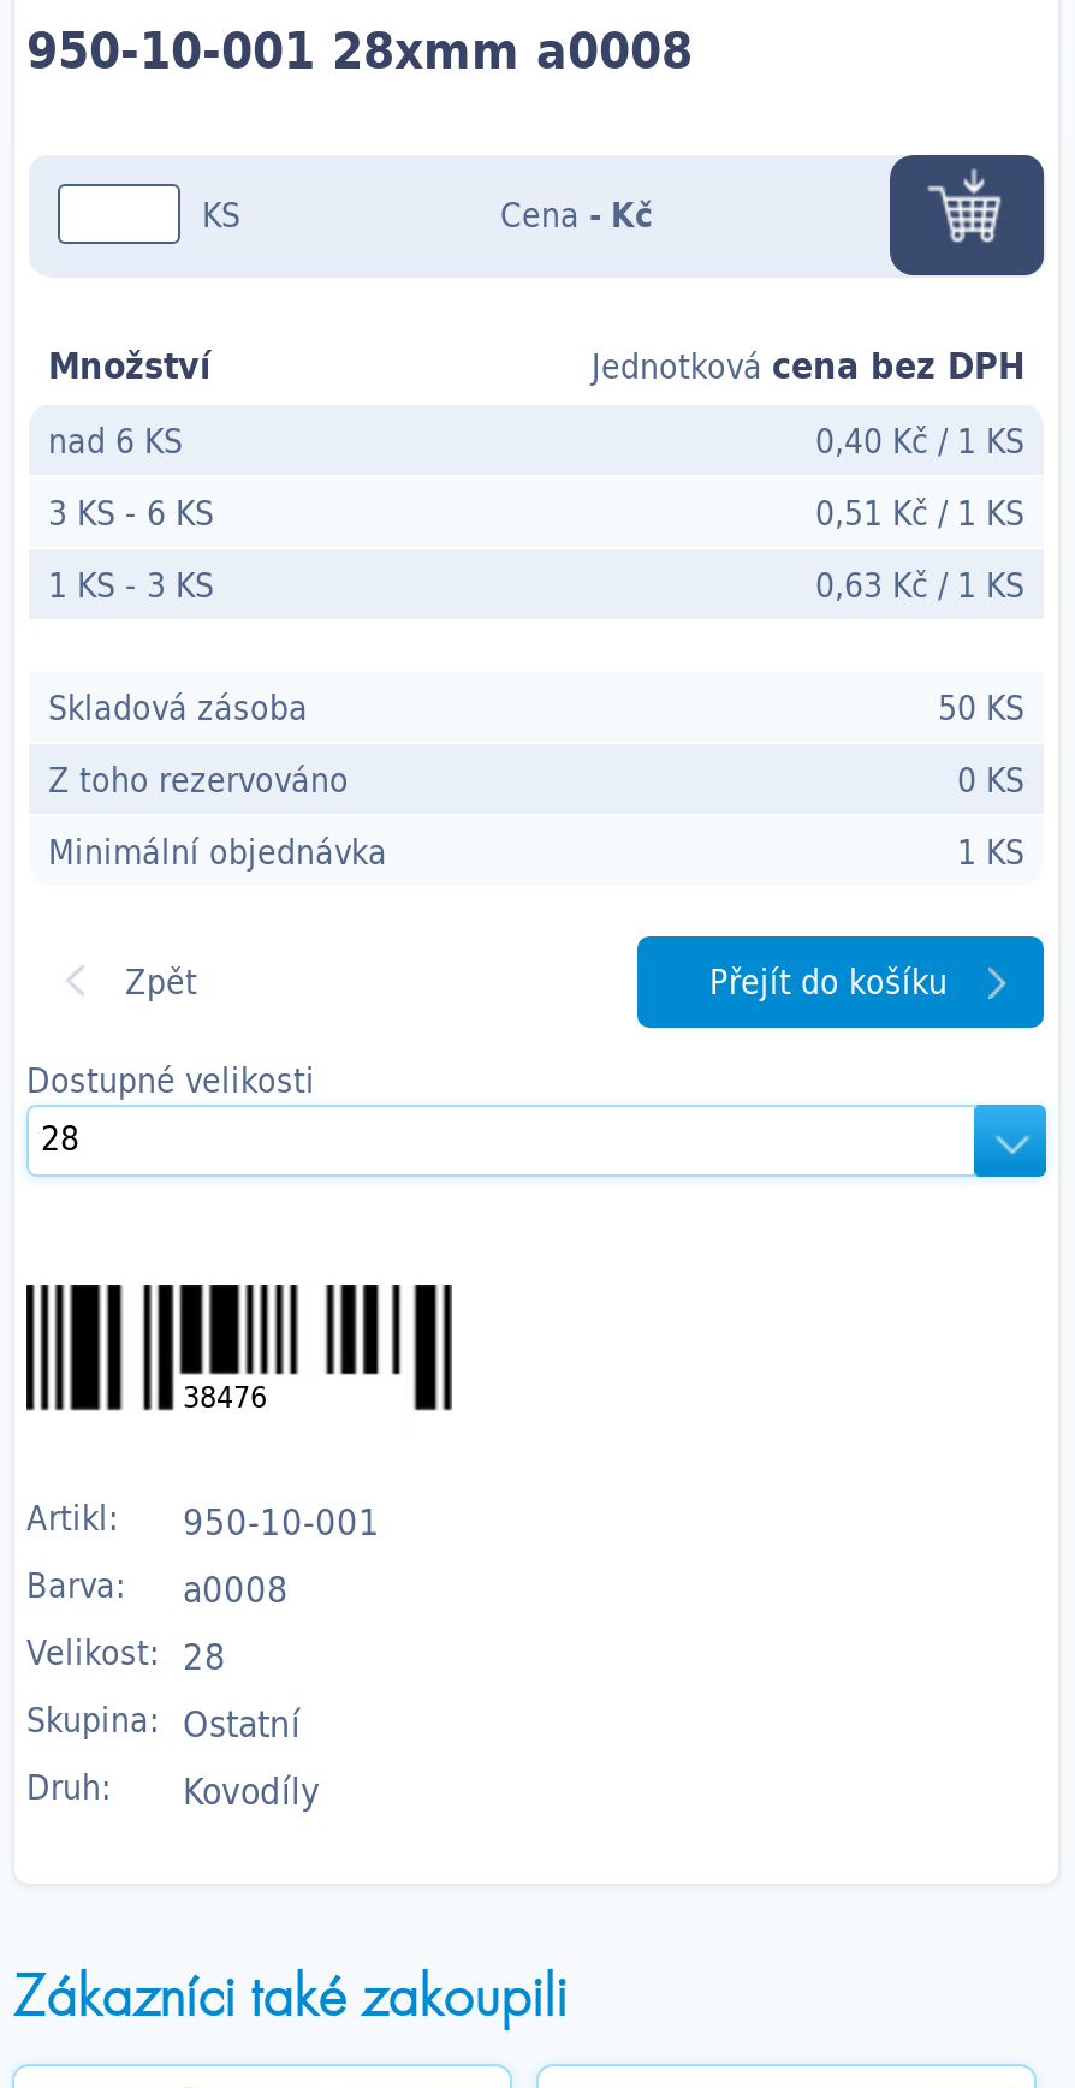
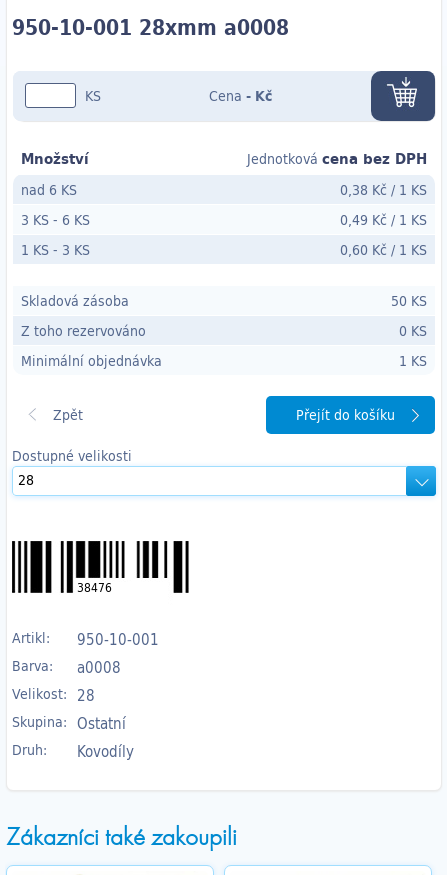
- 0,40 Kč / 1 KS
+ 0,38 Kč / 1 KS

- 0,51 Kč / 1 KS
+ 0,49 Kč / 1 KS

- 0,63 Kč / 1 KS
+ 0,60 Kč / 1 KS
